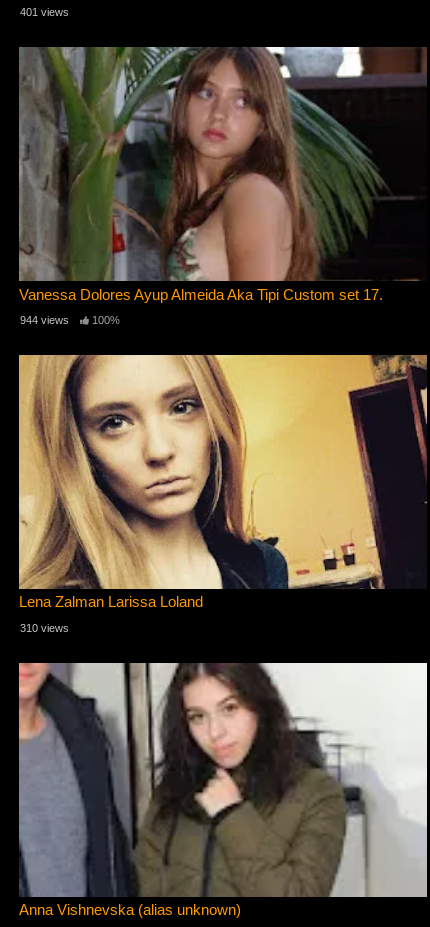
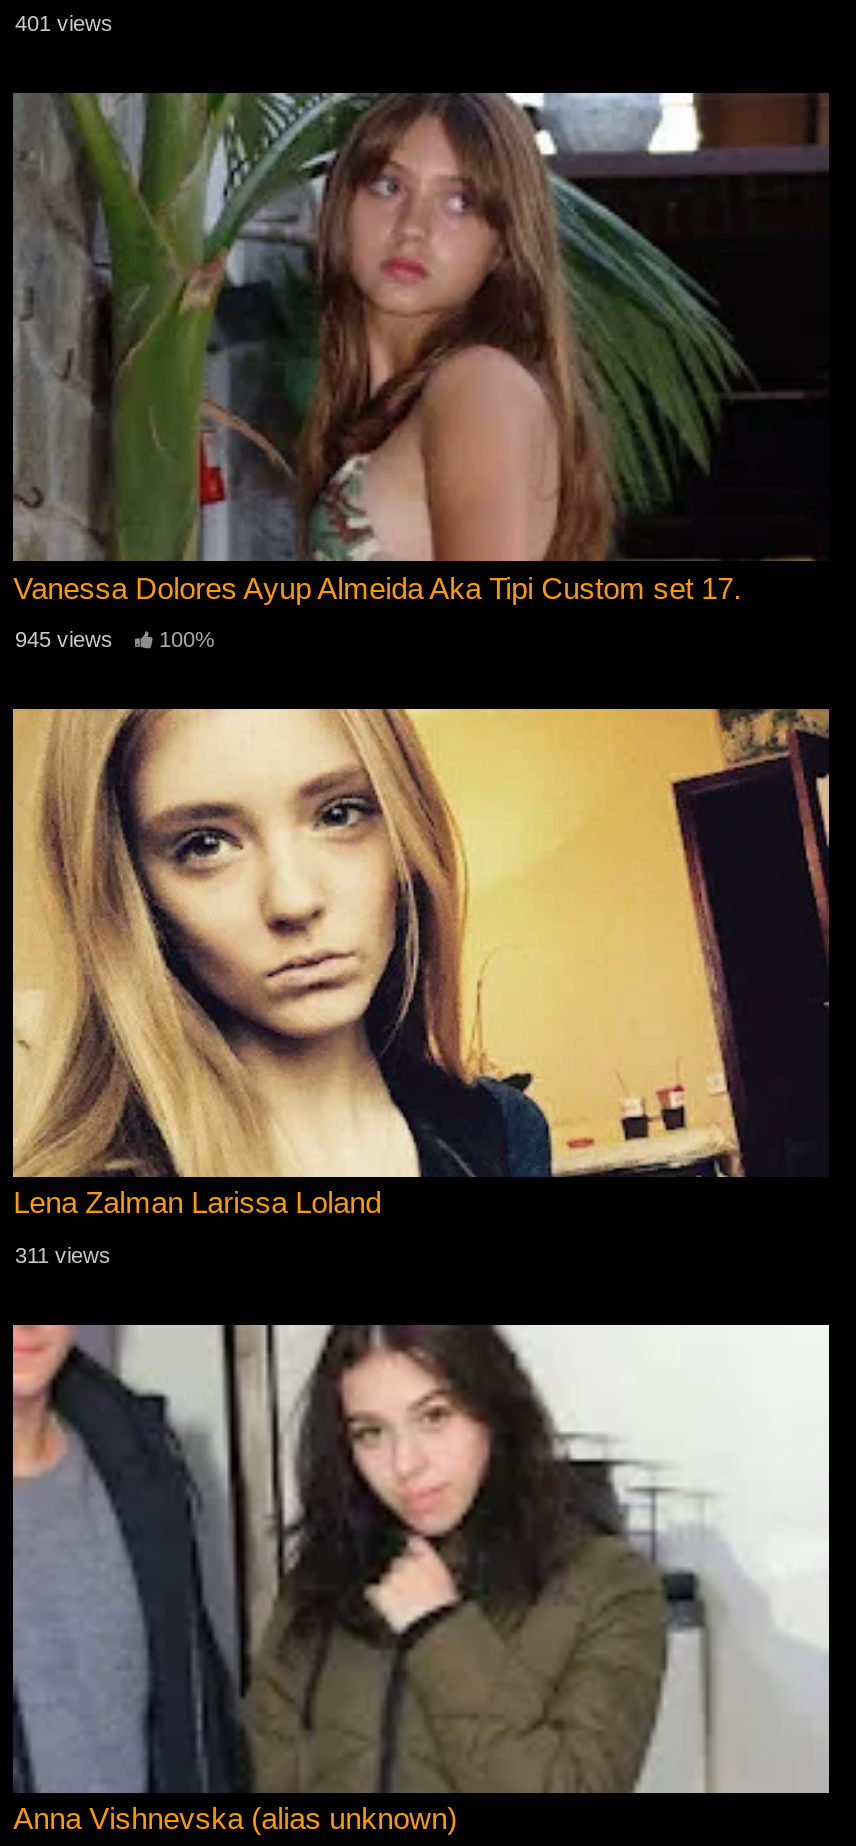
- 944 views 100%
+ 945 views 100%

- 310 views
+ 311 views
